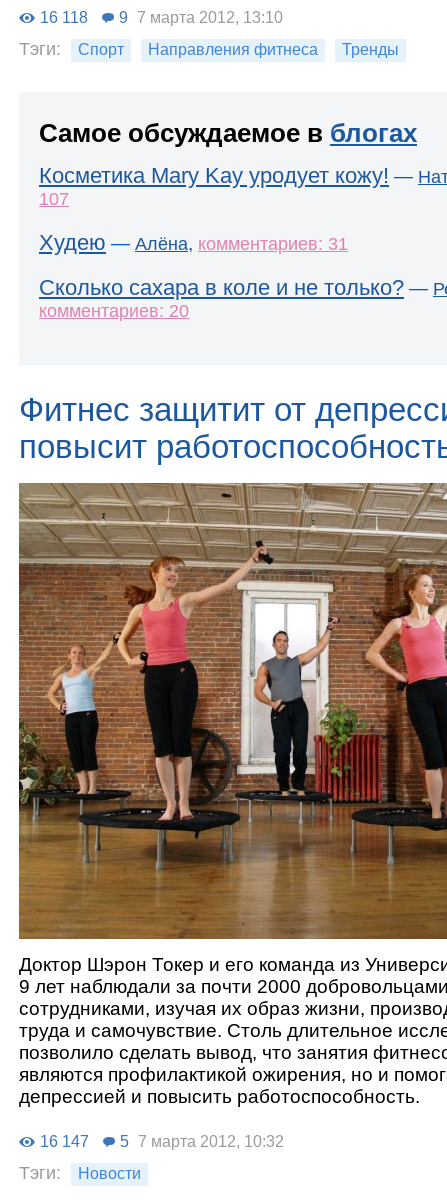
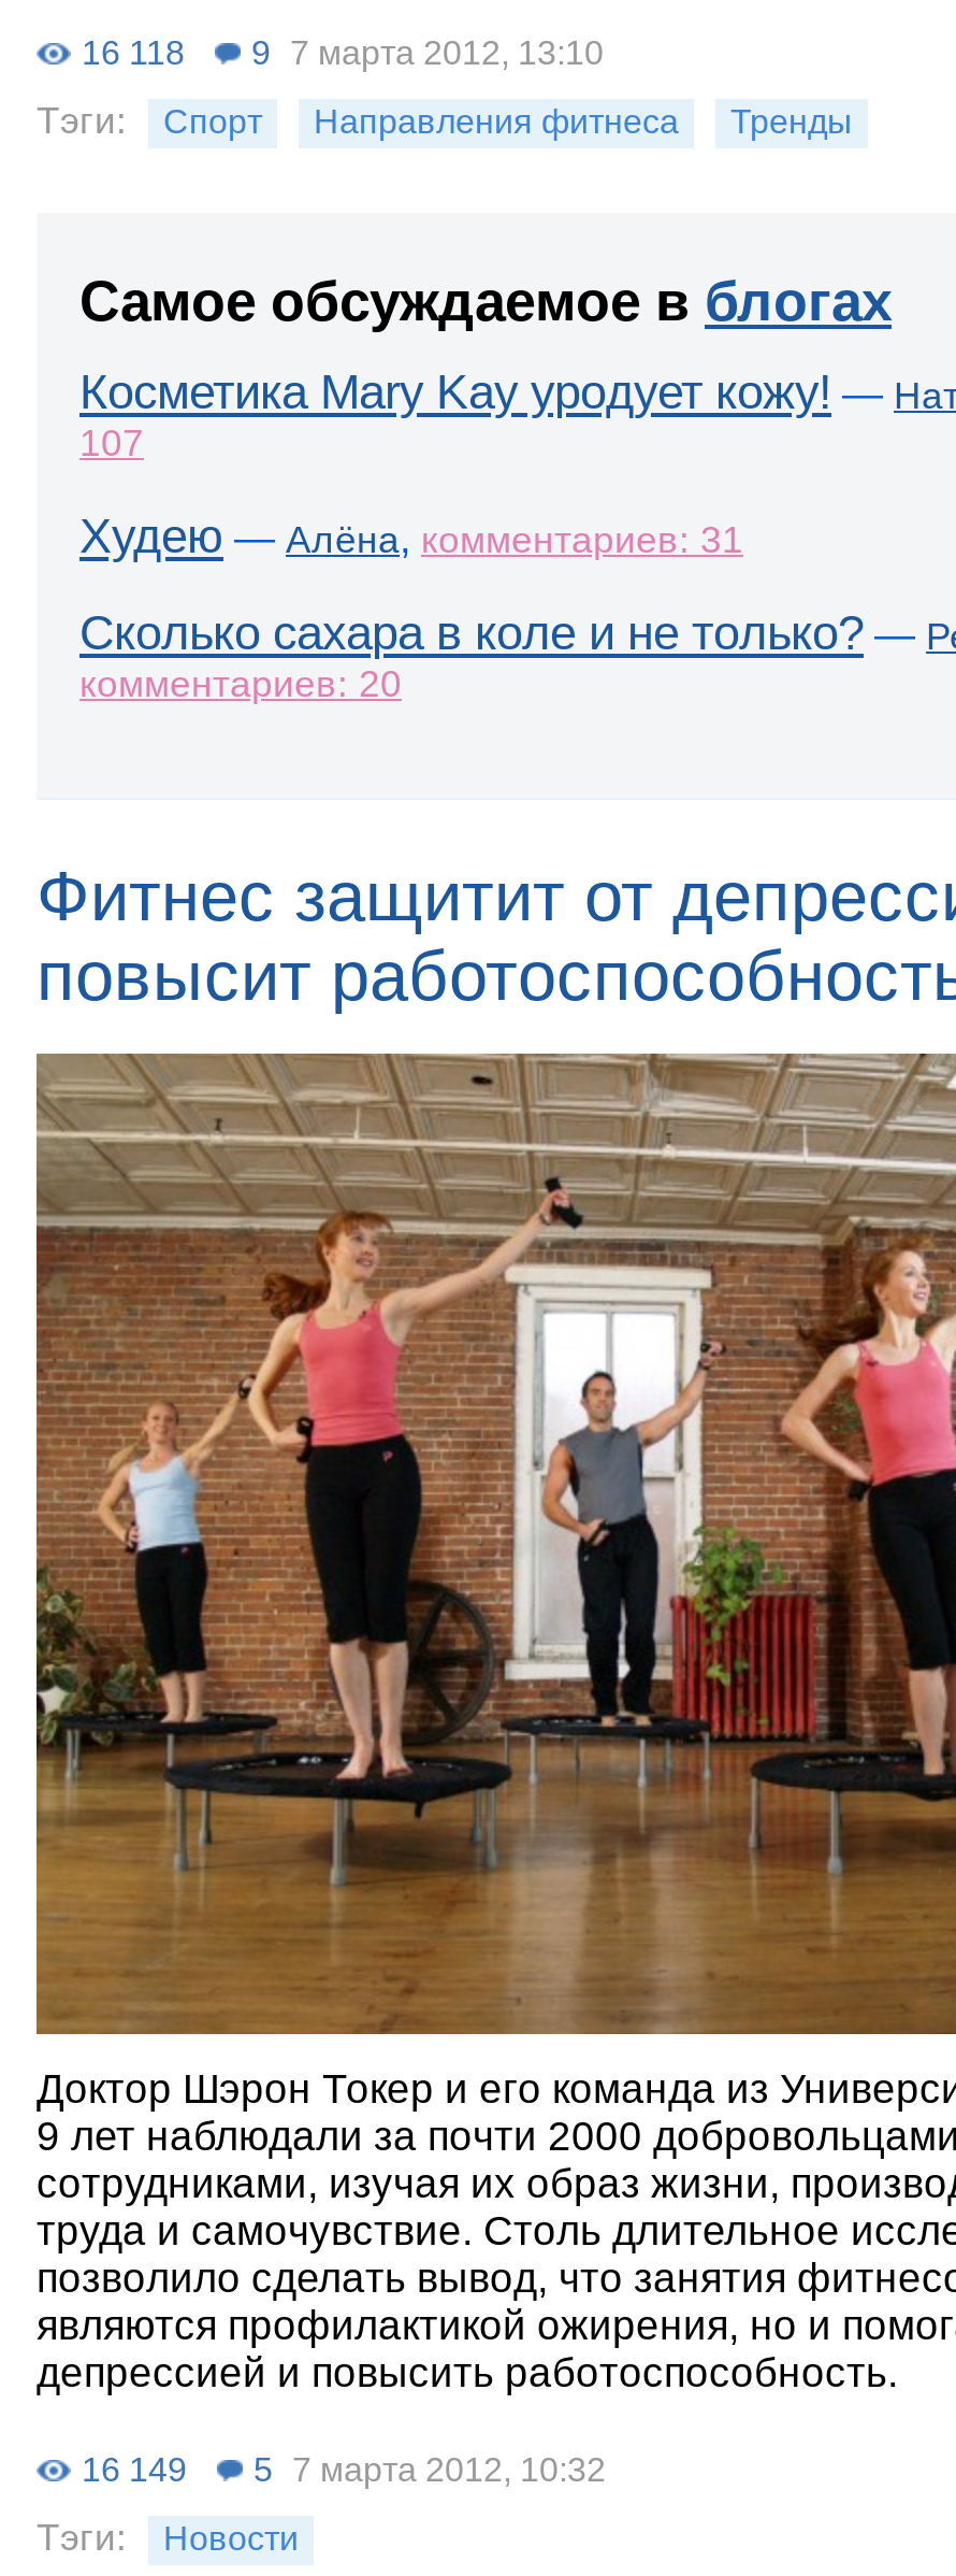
- 16 147
+ 16 149
